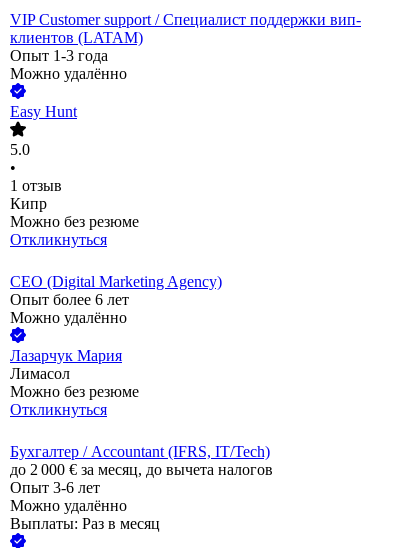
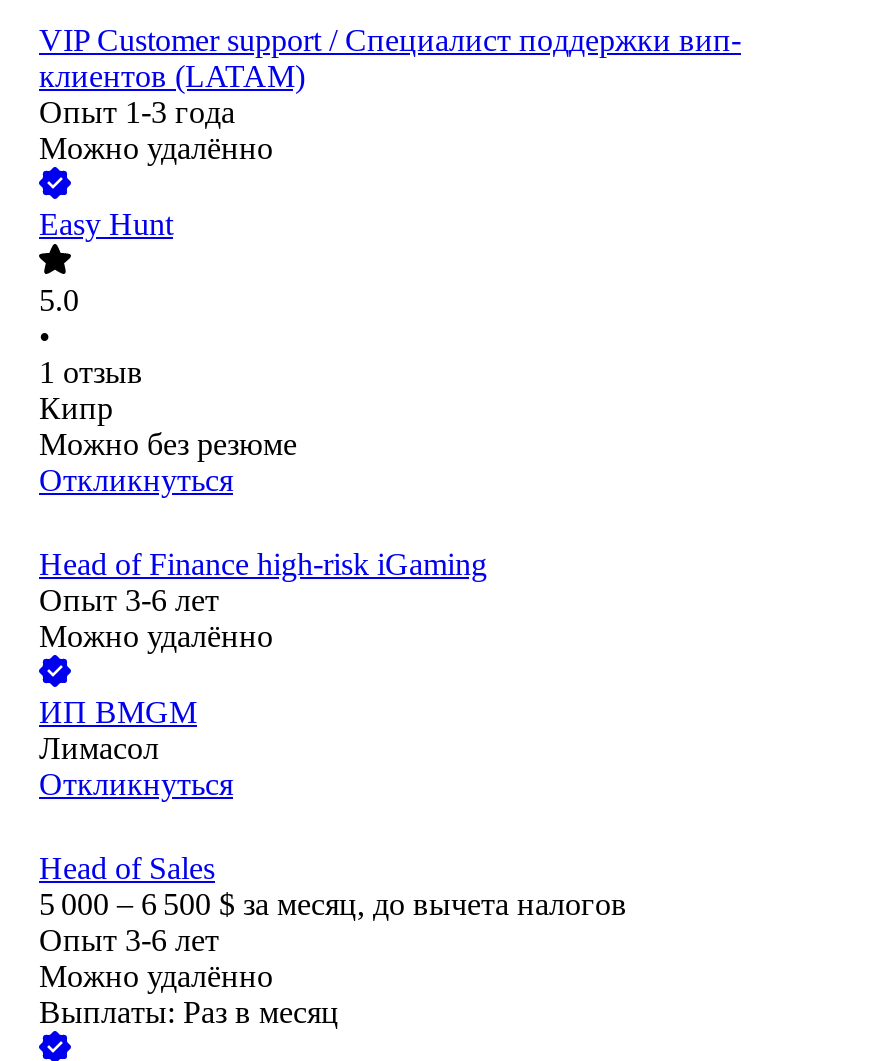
- CEO (Digital Marketing Agency)
- Опыт более 6 лет
+ Head of Finance high-risk iGaming
+ Опыт 3-6 лет

- Лазарчук Мария
+ ИП BMGM

- Можно без резюме

- Бухгалтер / Accountant (IFRS, IT/Tech)
- до 2 000 € за месяц, до вычета налогов
+ Head of Sales
+ 5 000 – 6 500 $ за месяц, до вычета налогов
